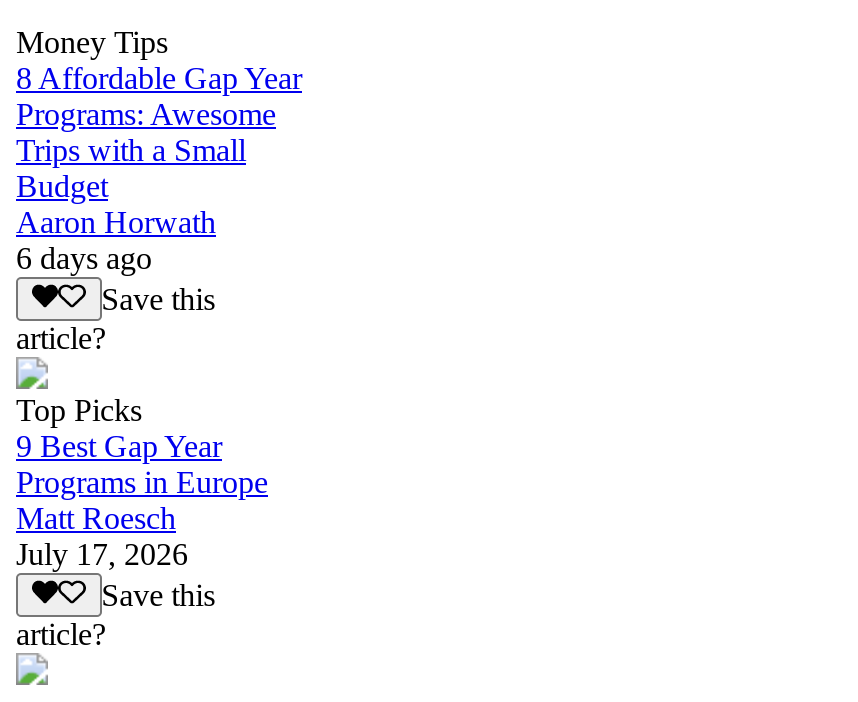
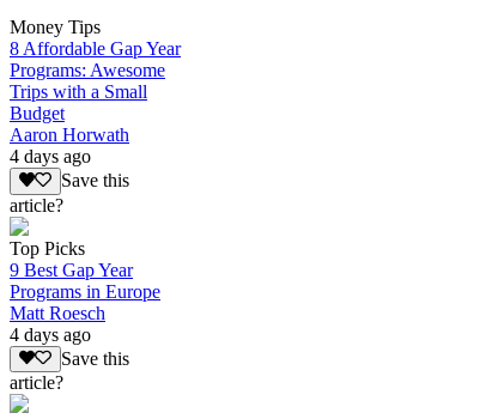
- 6 days ago
+ 4 days ago

- July 17, 2026
+ 4 days ago
